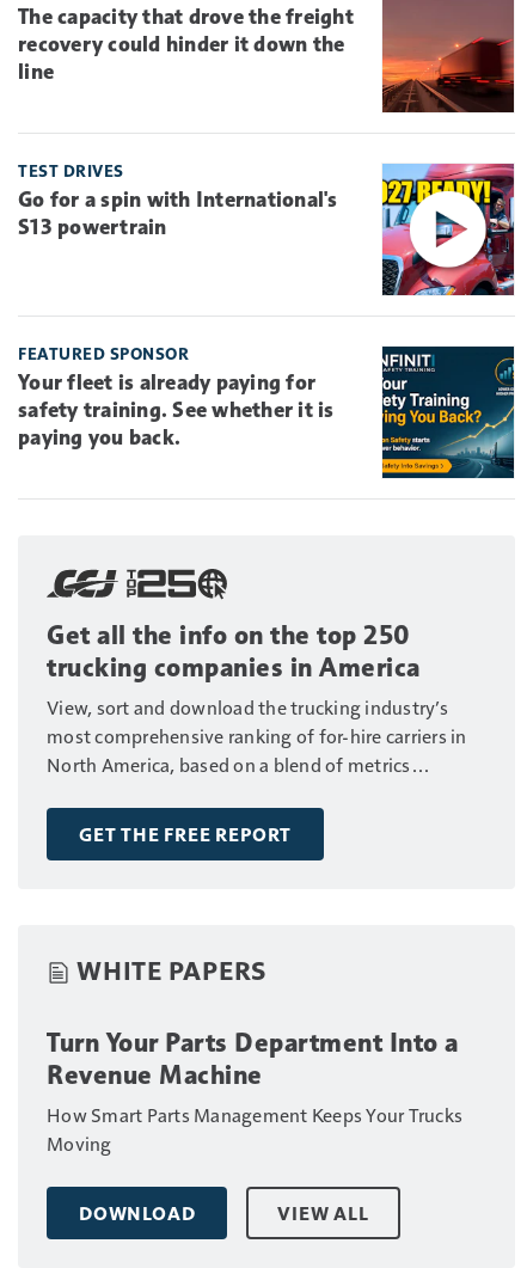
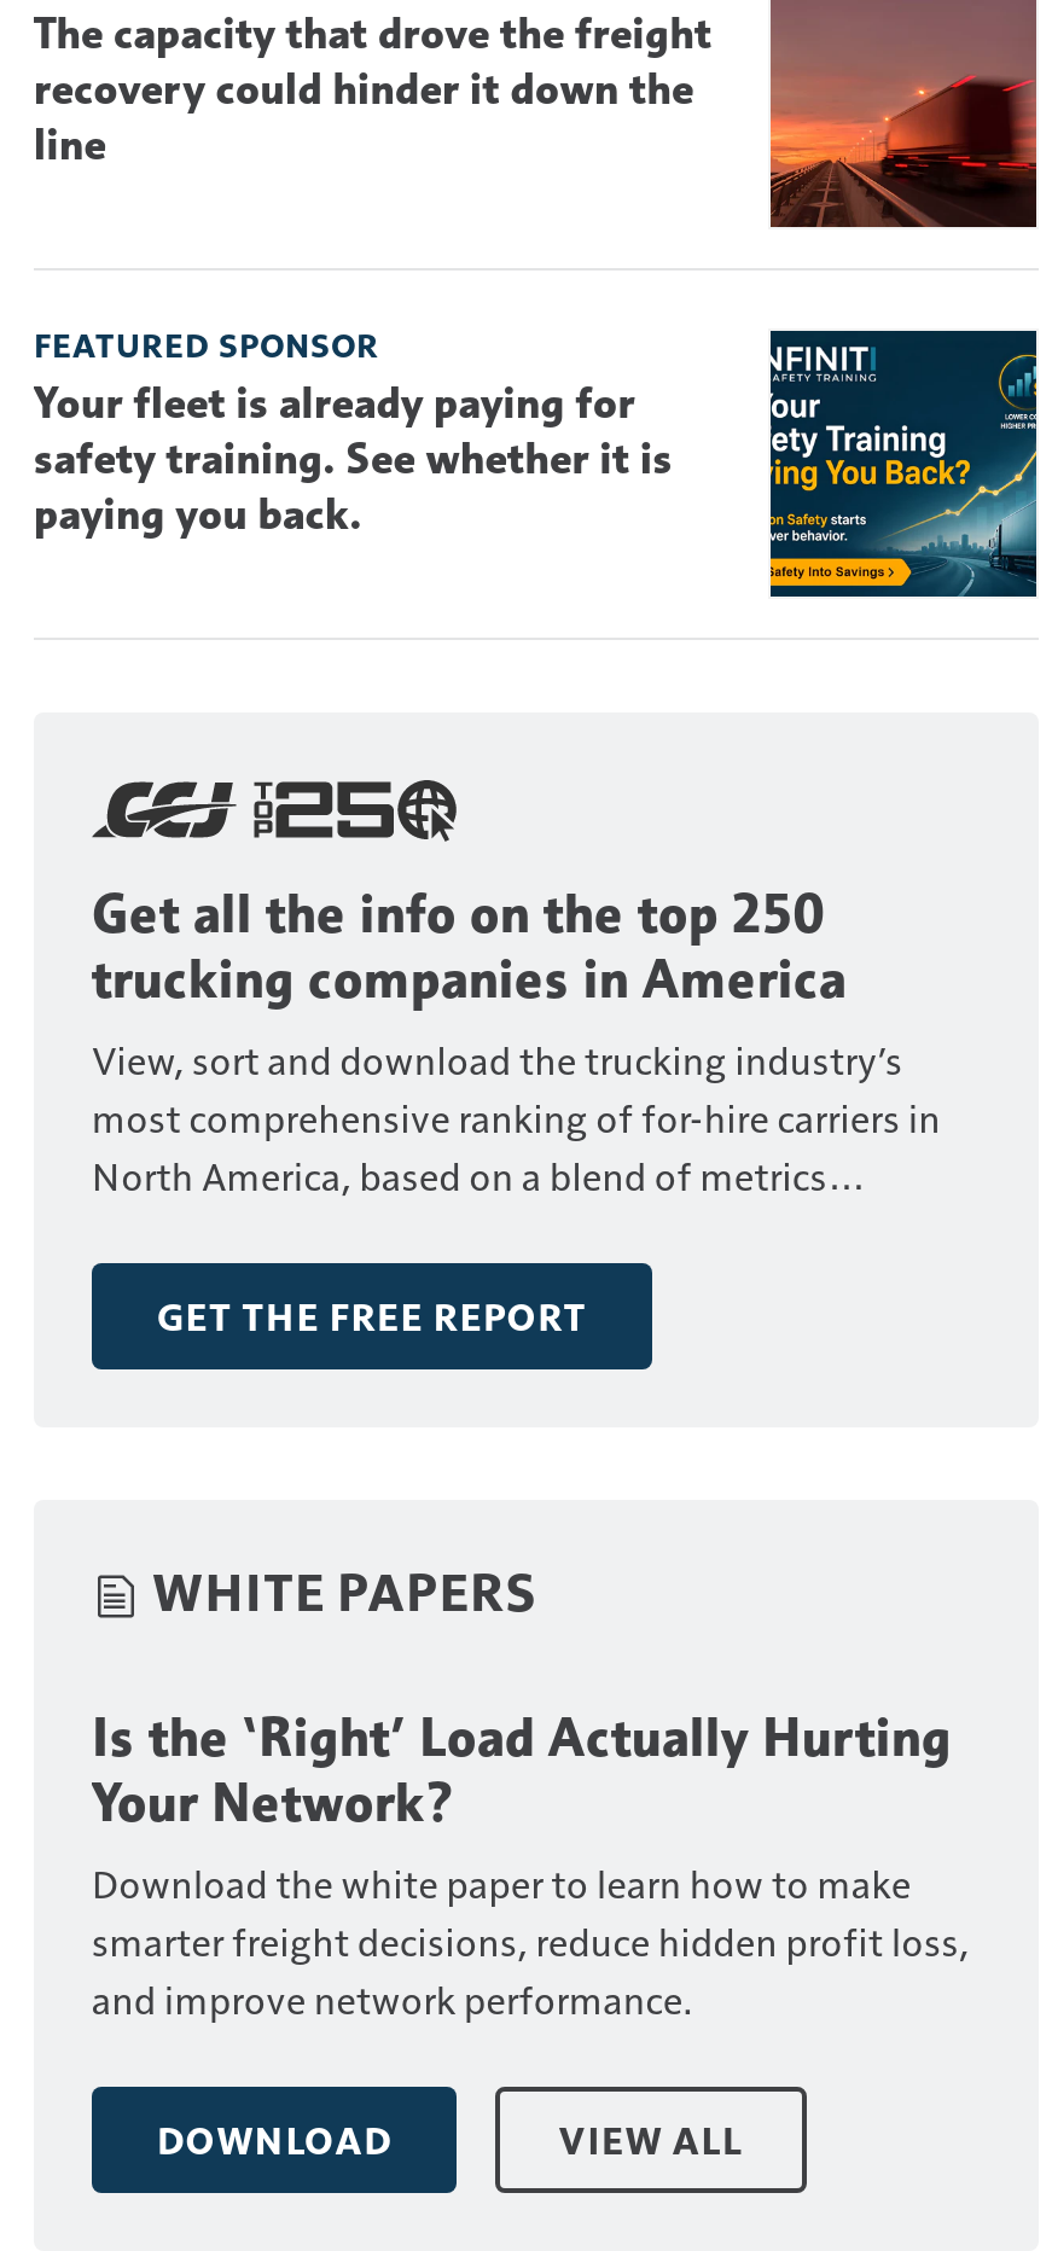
- [image]
- TEST DRIVES
- Go for a spin with International's
- S13 powertrain

moved up: [image] | FEATURED SPONSOR | Your fleet is already paying for | ... | GET THE FREE REPORT | WHITE PAPERS

- Turn Your Parts Department Into a
- Revenue Machine
- How Smart Parts Management Keeps Your Trucks
- Moving
+ Is the ‘Right’ Load Actually Hurting
+ Your Network?
+ Download the white paper to learn how to make
+ smarter freight decisions, reduce hidden profit loss,
+ and improve network performance.
